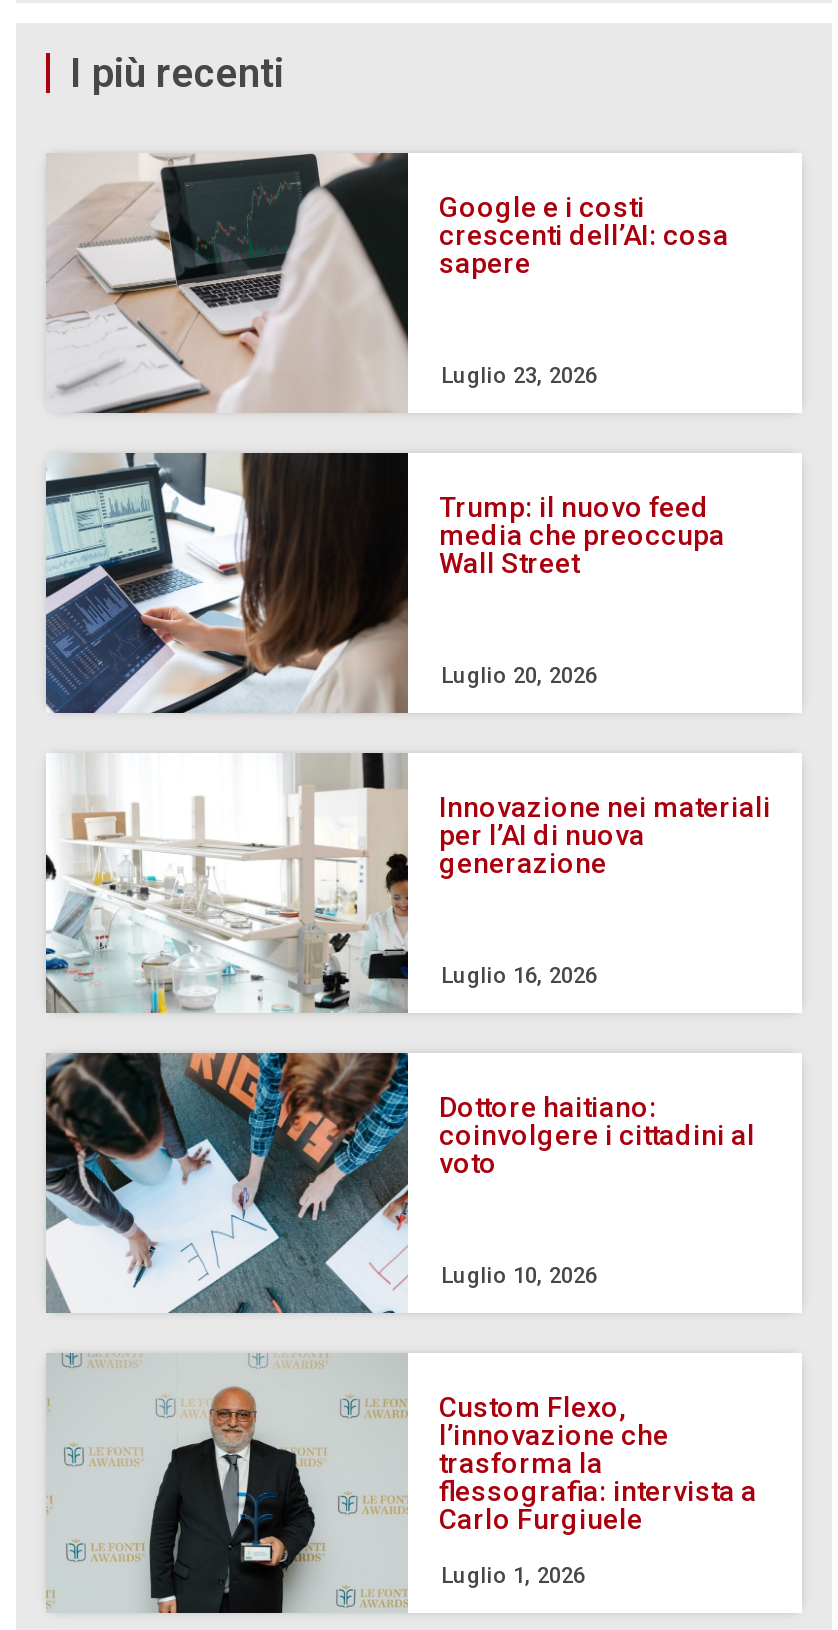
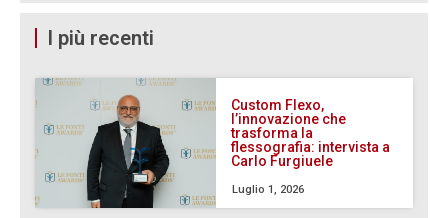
- [image]
- Google e i costi
- crescenti dell’AI: cosa
- sapere

- Luglio 23, 2026

- [image]
- Trump: il nuovo feed
- media che preoccupa
- Wall Street

- Luglio 20, 2026

- [image]
- Innovazione nei materiali
- per l’AI di nuova
- generazione

- Luglio 16, 2026

- [image]
- Dottore haitiano:
- coinvolgere i cittadini al
- voto

- Luglio 10, 2026
